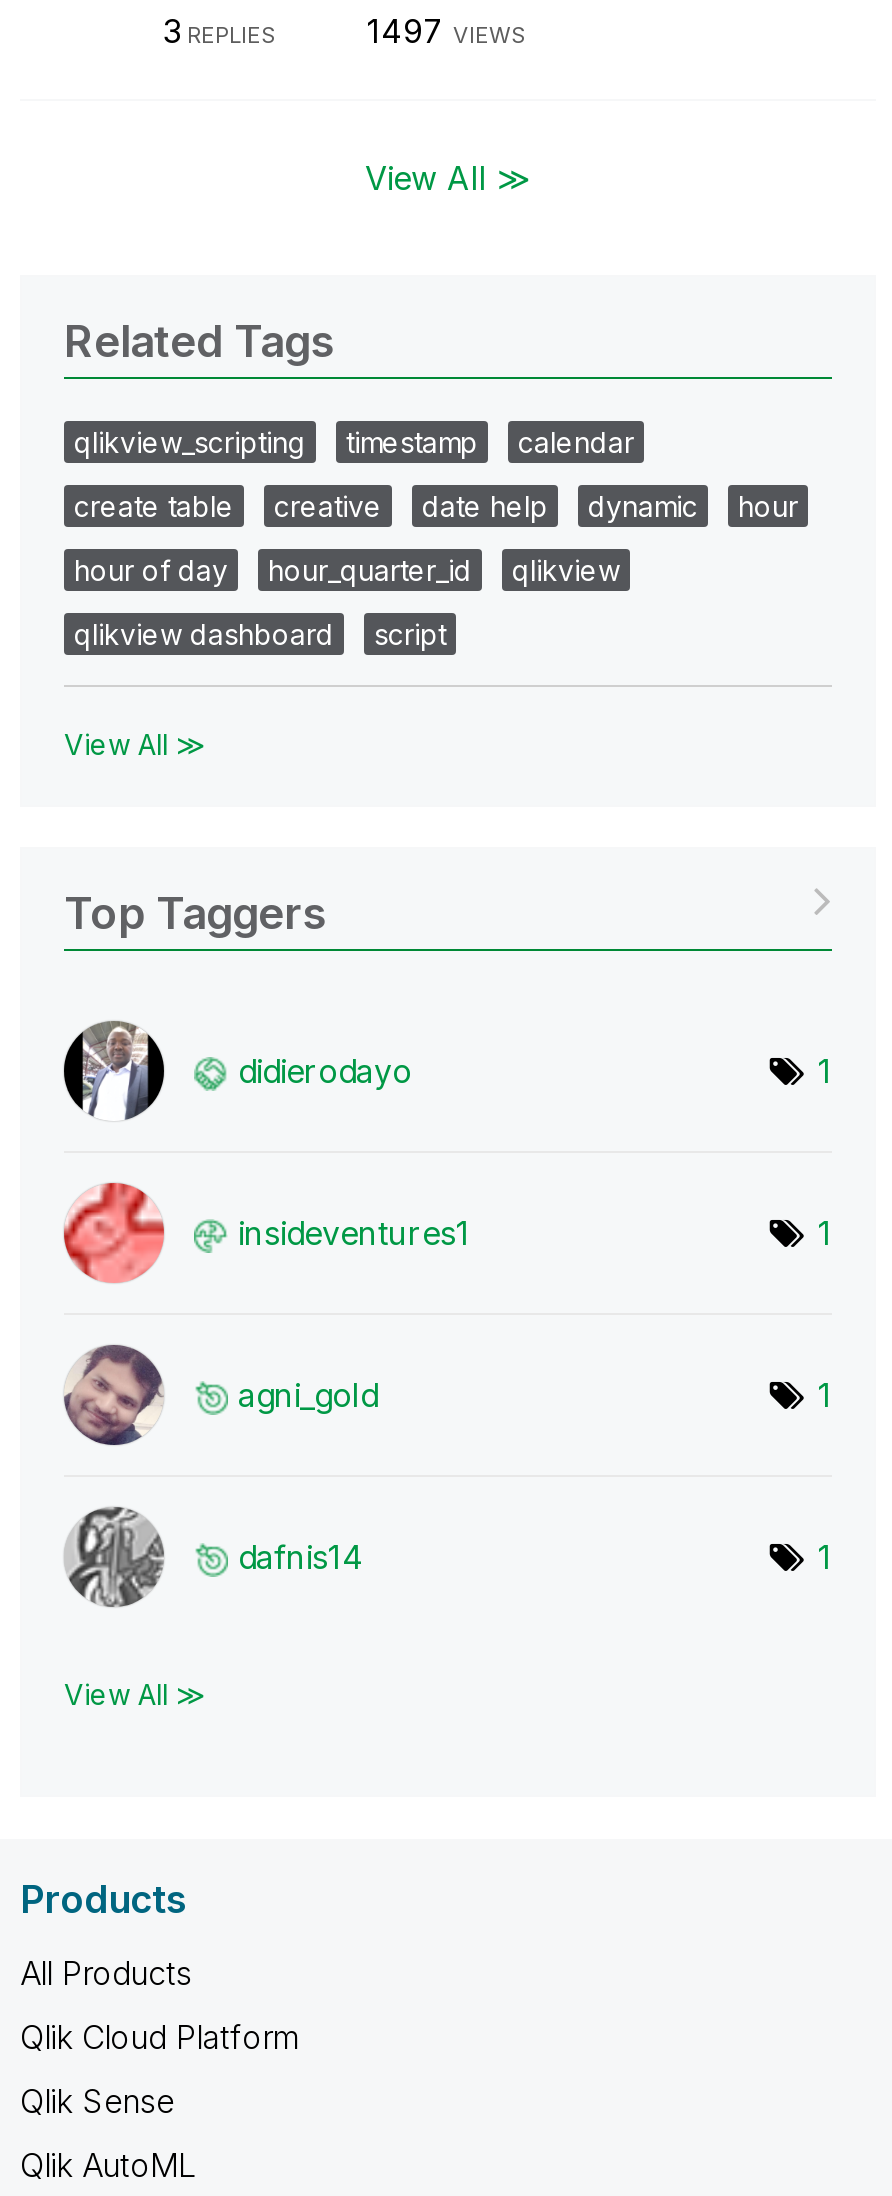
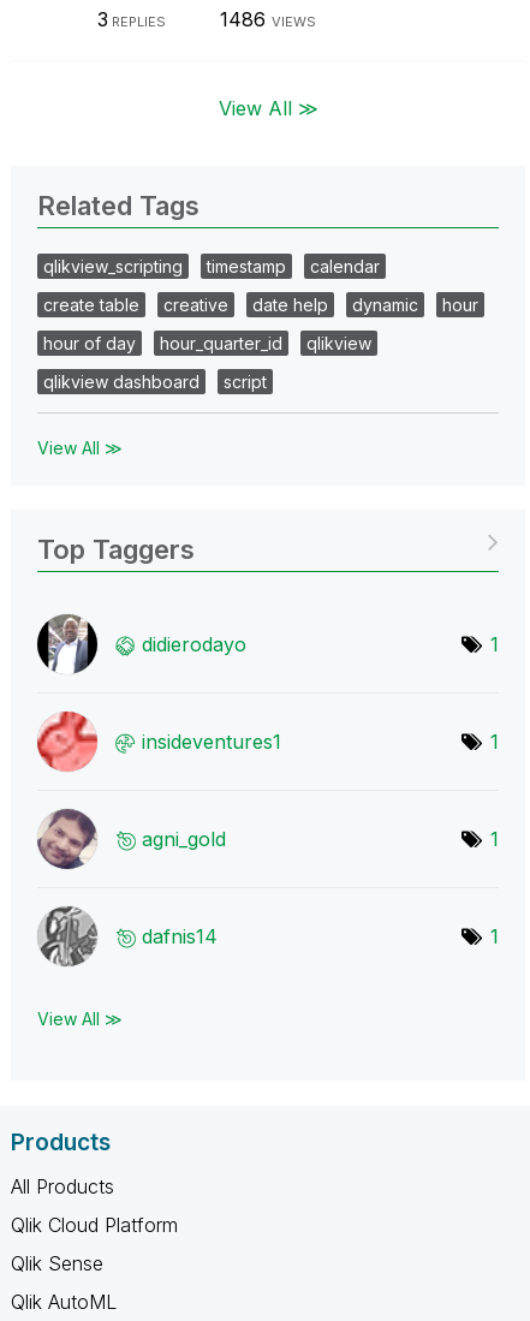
- 1497 VIEWS
+ 1486 VIEWS
